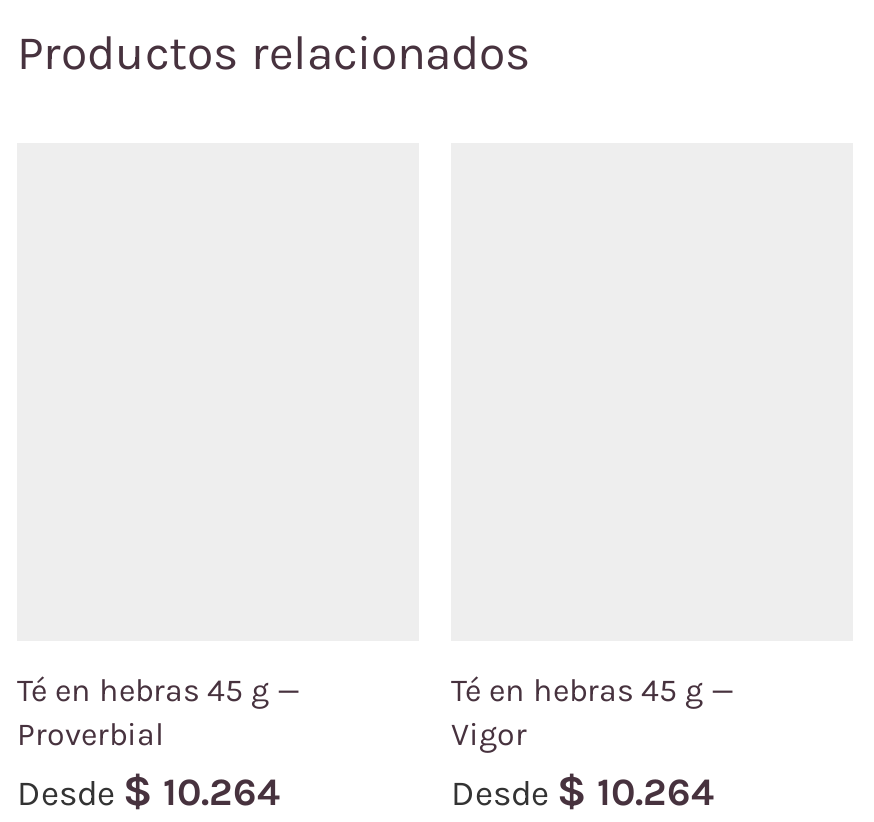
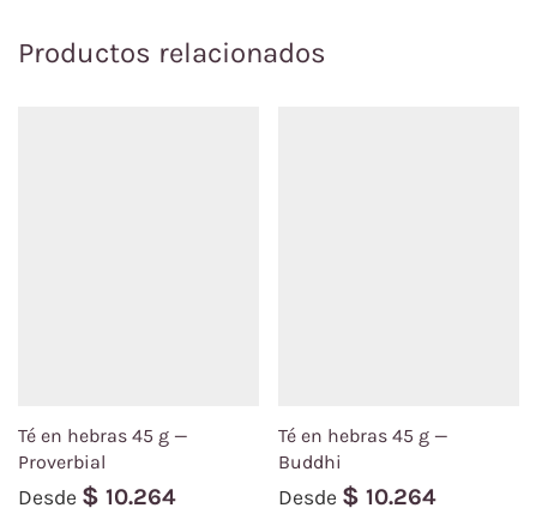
- Vigor
+ Buddhi
